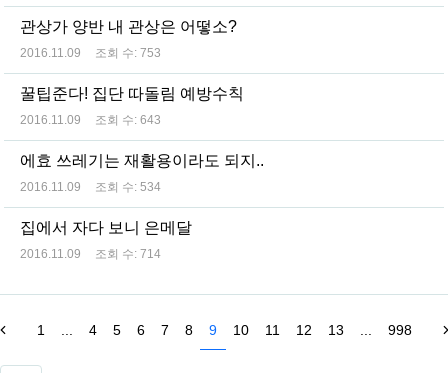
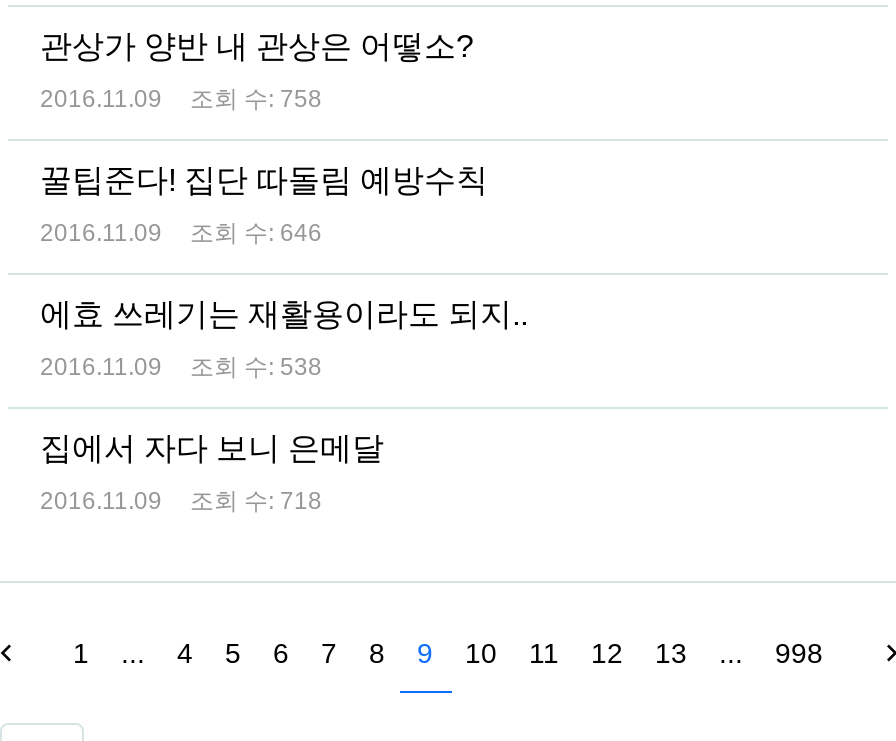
- 2016.11.09 조회 수: 753
+ 2016.11.09 조회 수: 758

- 2016.11.09 조회 수: 643
+ 2016.11.09 조회 수: 646

- 2016.11.09 조회 수: 534
+ 2016.11.09 조회 수: 538

- 2016.11.09 조회 수: 714
+ 2016.11.09 조회 수: 718
